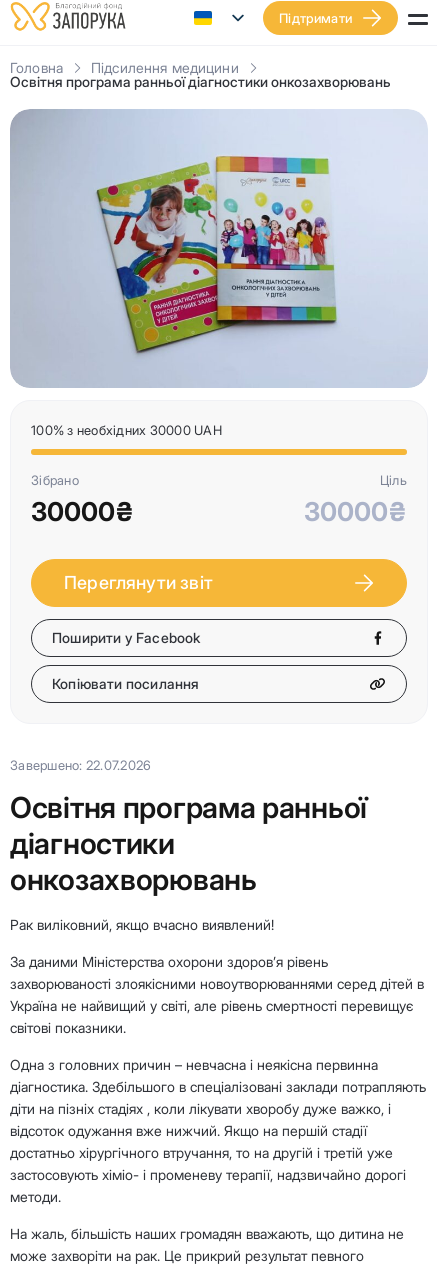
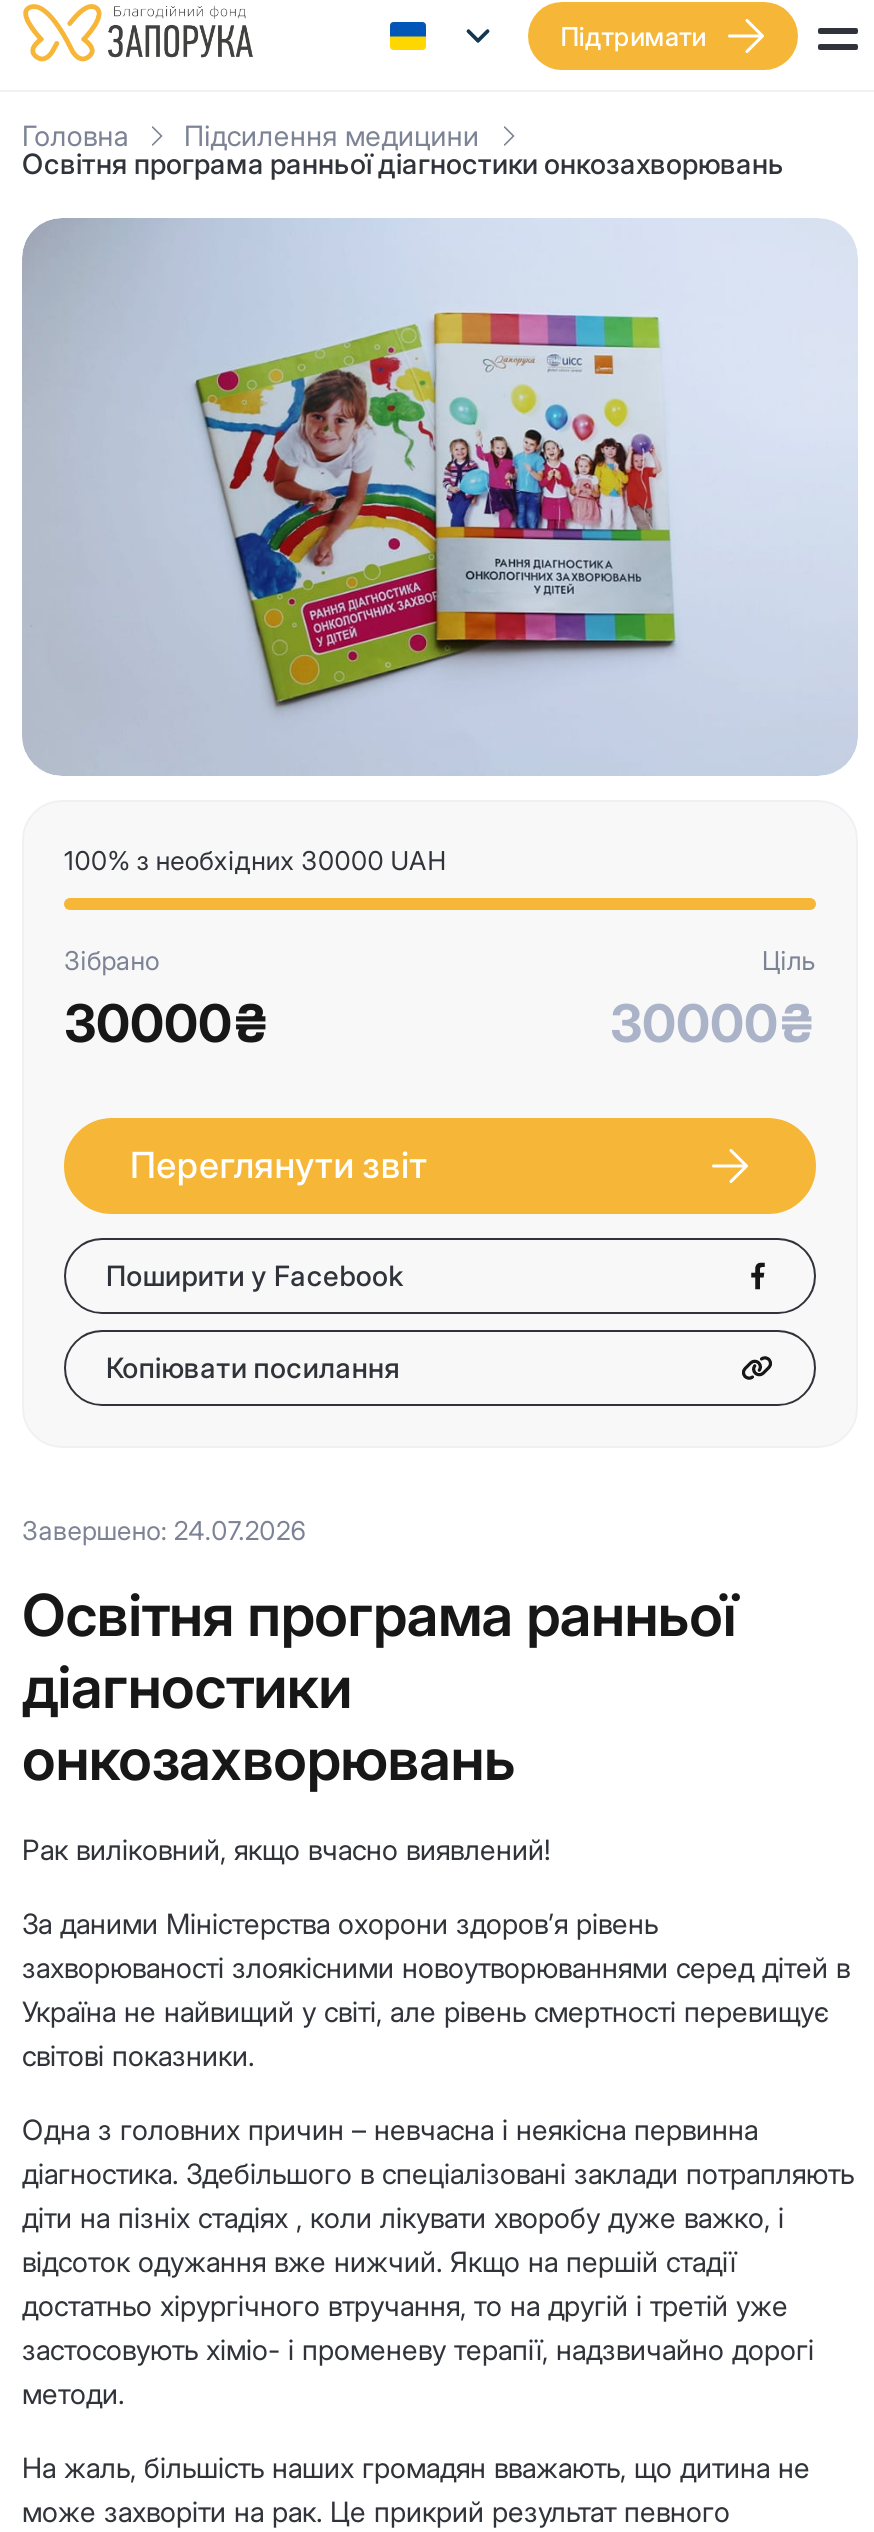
- Завершено: 22.07.2026
+ Завершено: 24.07.2026
